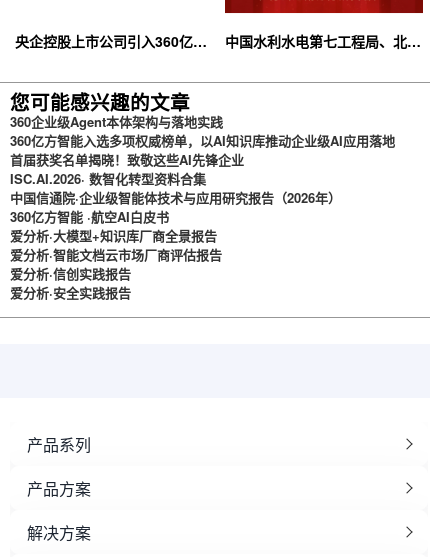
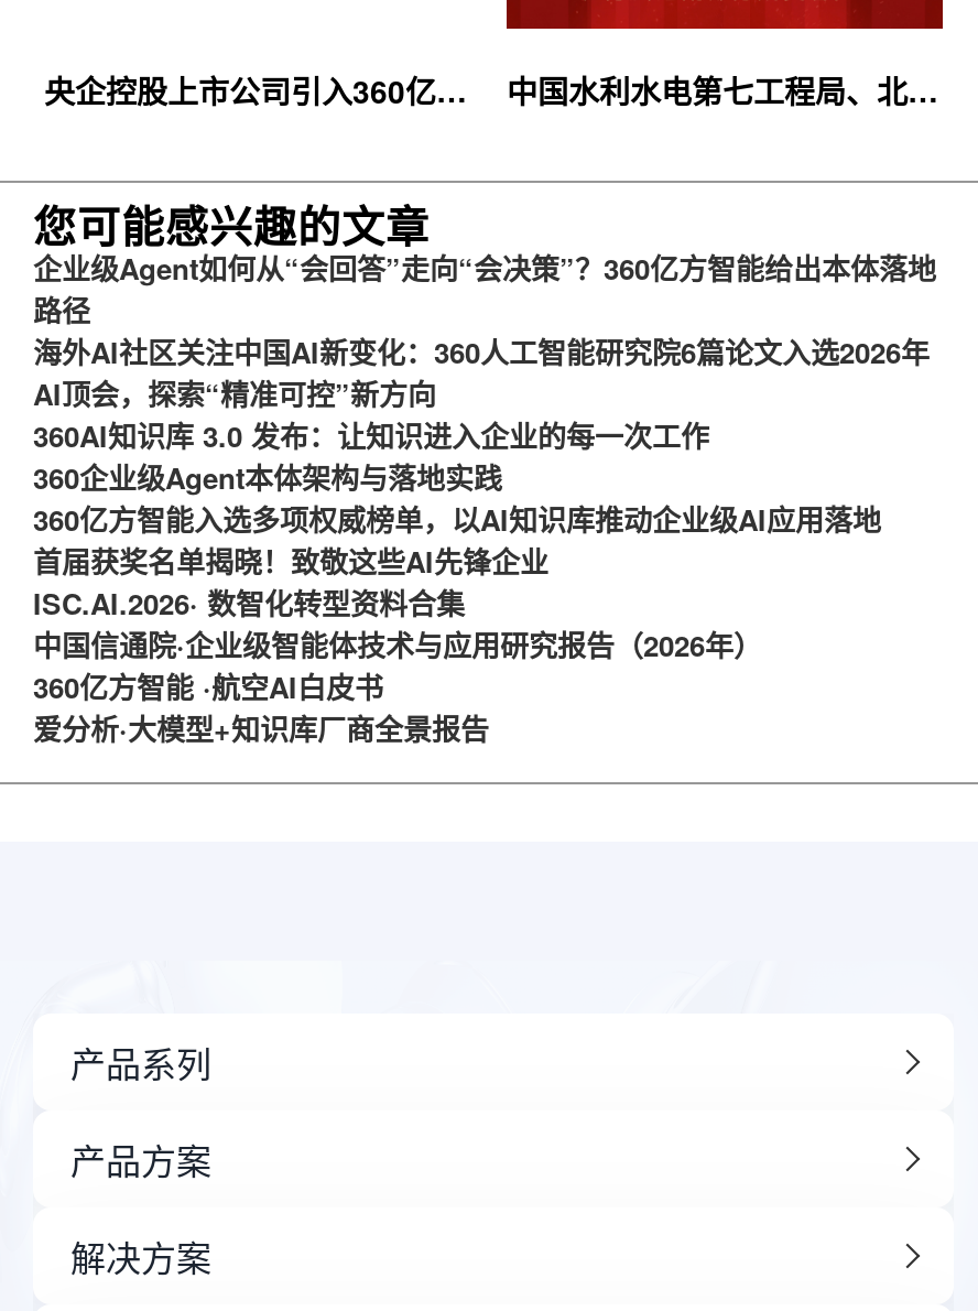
+ 企业级Agent如何从“会回答”走向“会决策”？360亿方智能给出本体落地
+ 路径
+ 海外AI社区关注中国AI新变化：360人工智能研究院6篇论文入选2026年
+ AI顶会，探索“精准可控”新方向
+ 360AI知识库 3.0 发布：让知识进入企业的每一次工作

moved down: 360企业级Agent本体架构与落地实践 | 360亿方智能入选多项权威榜单，以AI知识库推动企业级AI应用落地 | 首届获奖名单揭晓！致敬这些AI先锋企业 | ISC.AI.2026· 数智化转型资料合集 | 中国信通院·企业级智能体技术与应用研究报告（2026年） | 360亿方智能 ·航空AI白皮书 | 爱分析·大模型+知识库厂商全景报告

- 爱分析·智能文档云市场厂商评估报告
- 爱分析·信创实践报告
- 爱分析·安全实践报告
